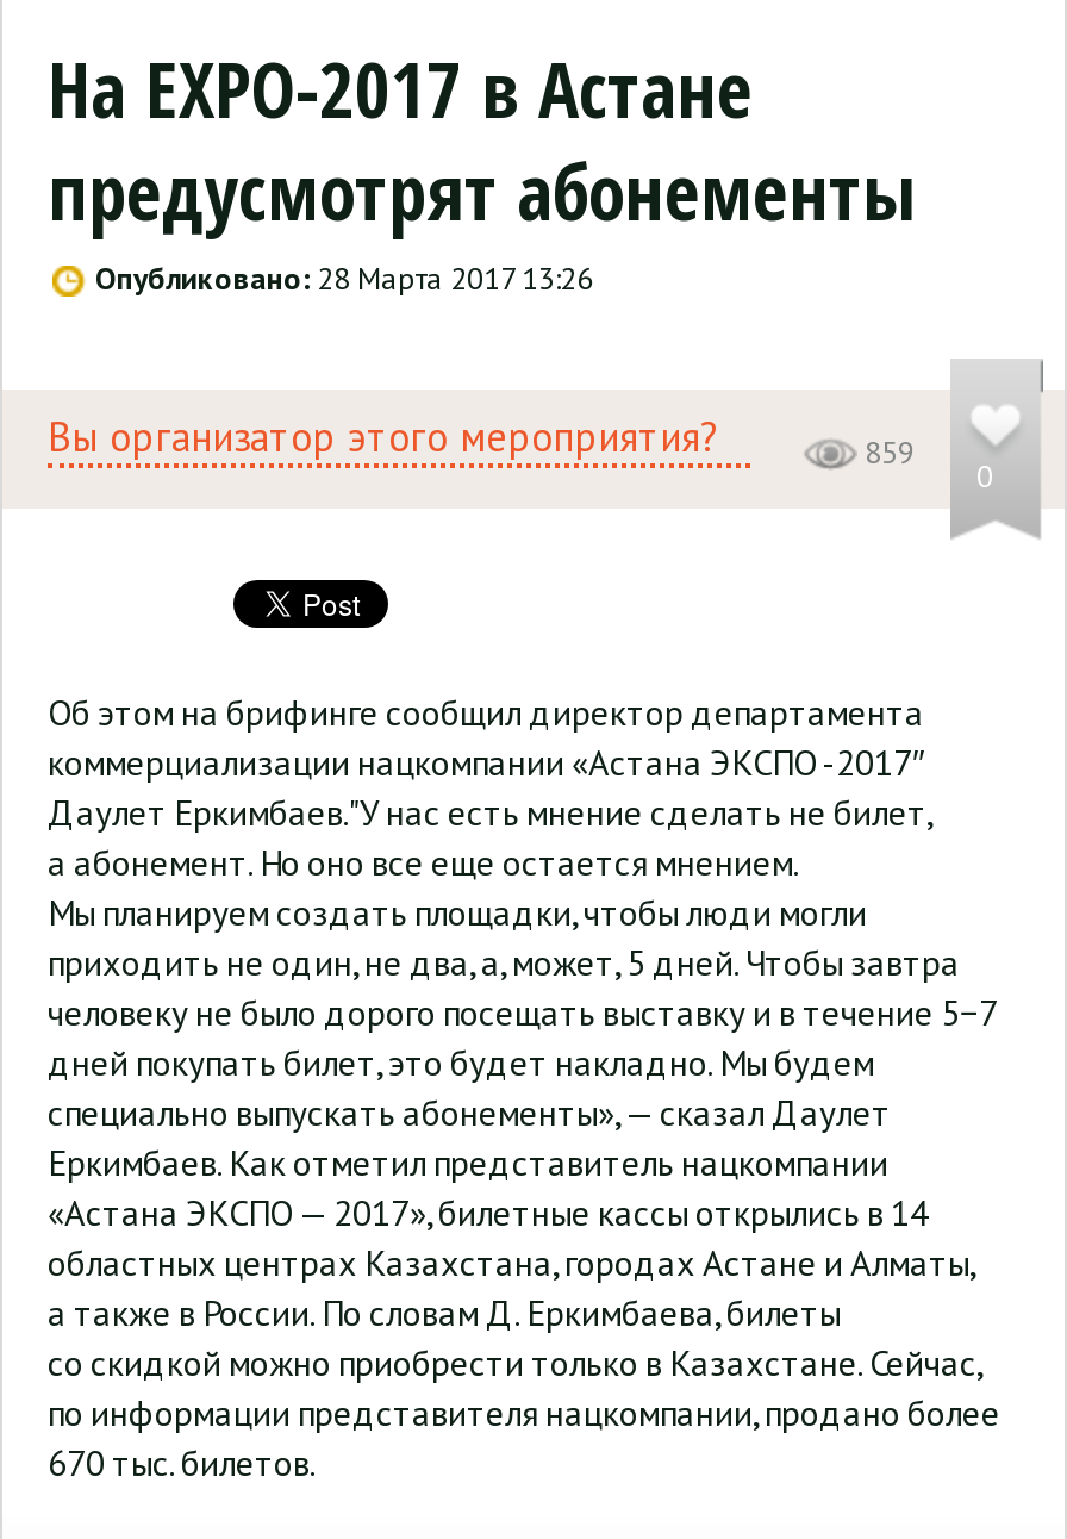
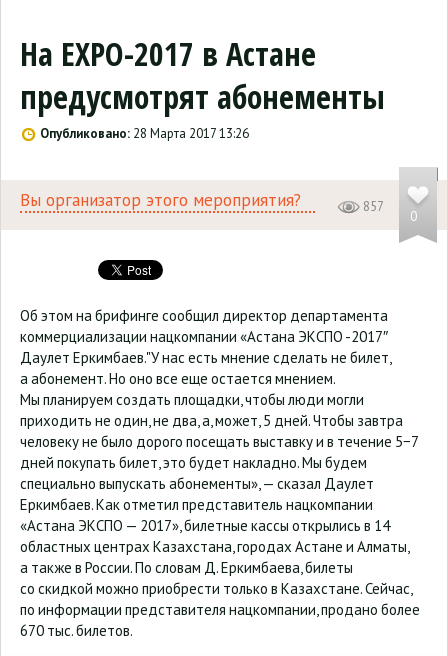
- 859
+ 857
